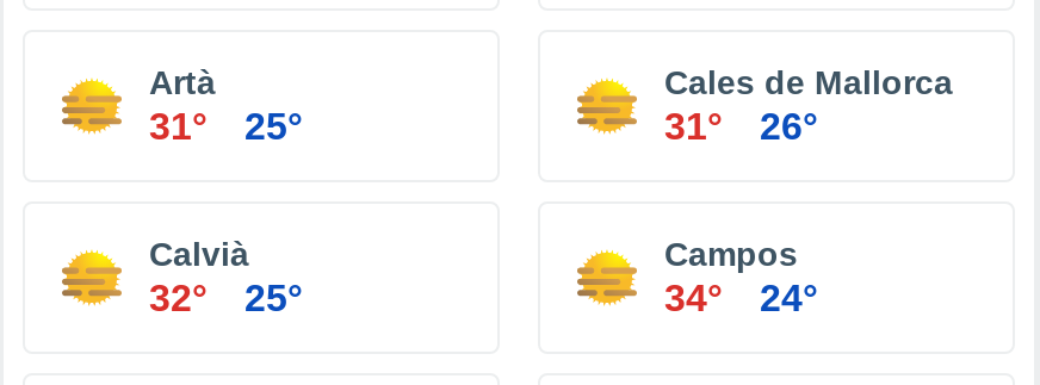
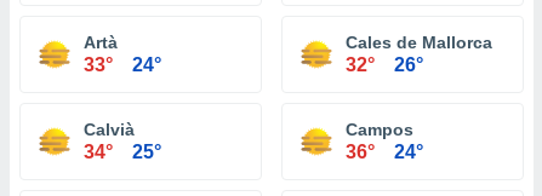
- 31°
+ 33°

- 25°
+ 24°

- 31° 26°
+ 32° 26°

- 32° 25°
+ 34° 25°

- 34° 24°
+ 36° 24°
